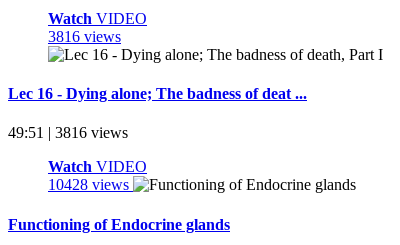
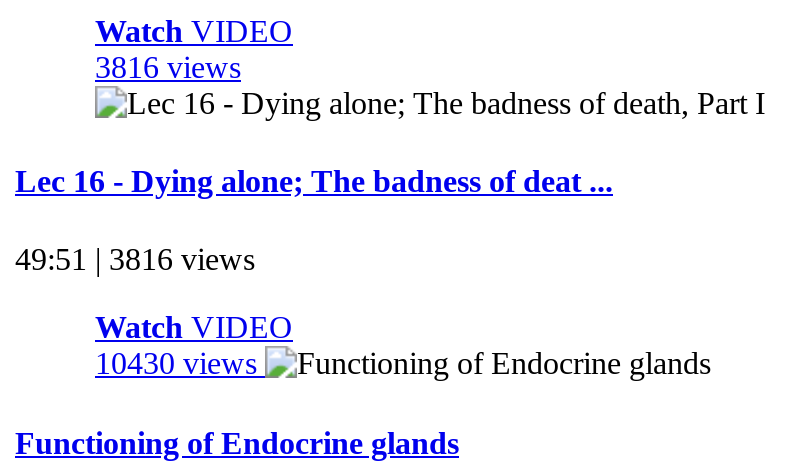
- 10428 views
+ 10430 views
